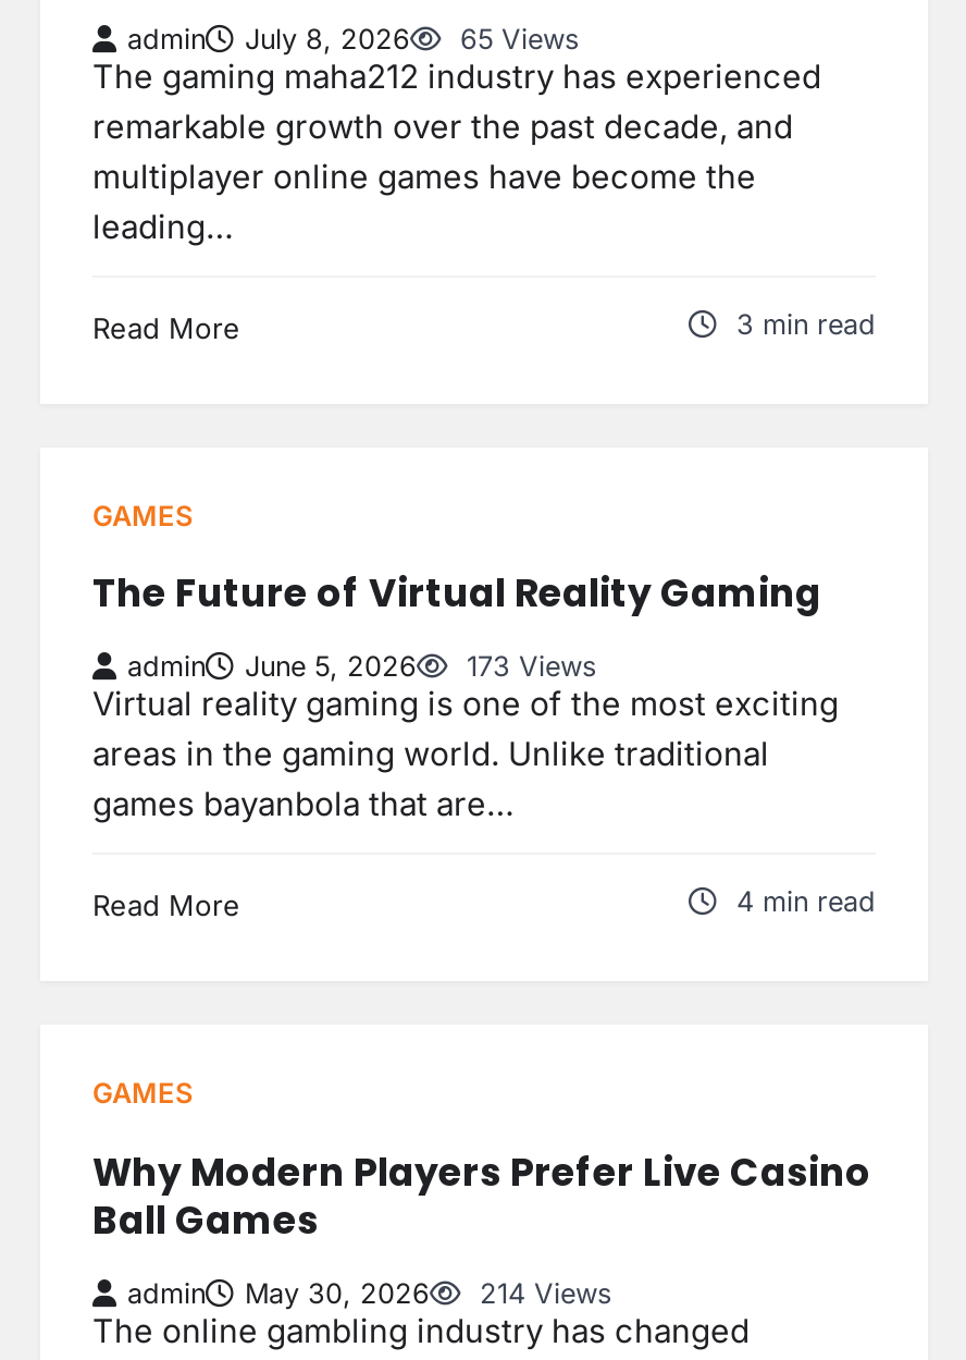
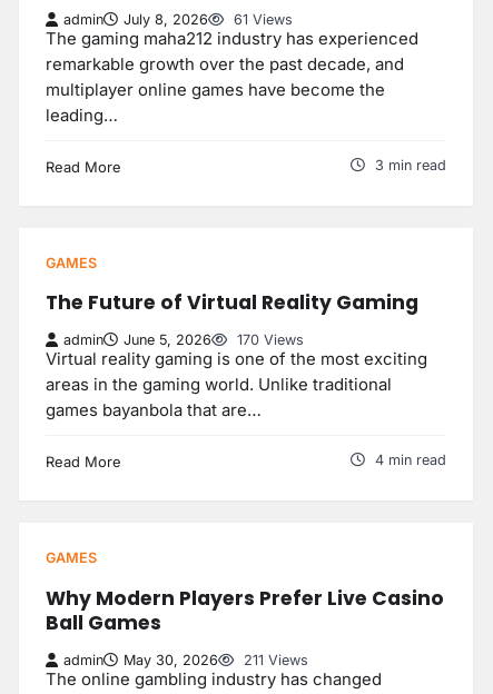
- admin July 8, 2026 65 Views
+ admin July 8, 2026 61 Views

- admin June 5, 2026 173 Views
+ admin June 5, 2026 170 Views

- admin May 30, 2026 214 Views
+ admin May 30, 2026 211 Views
